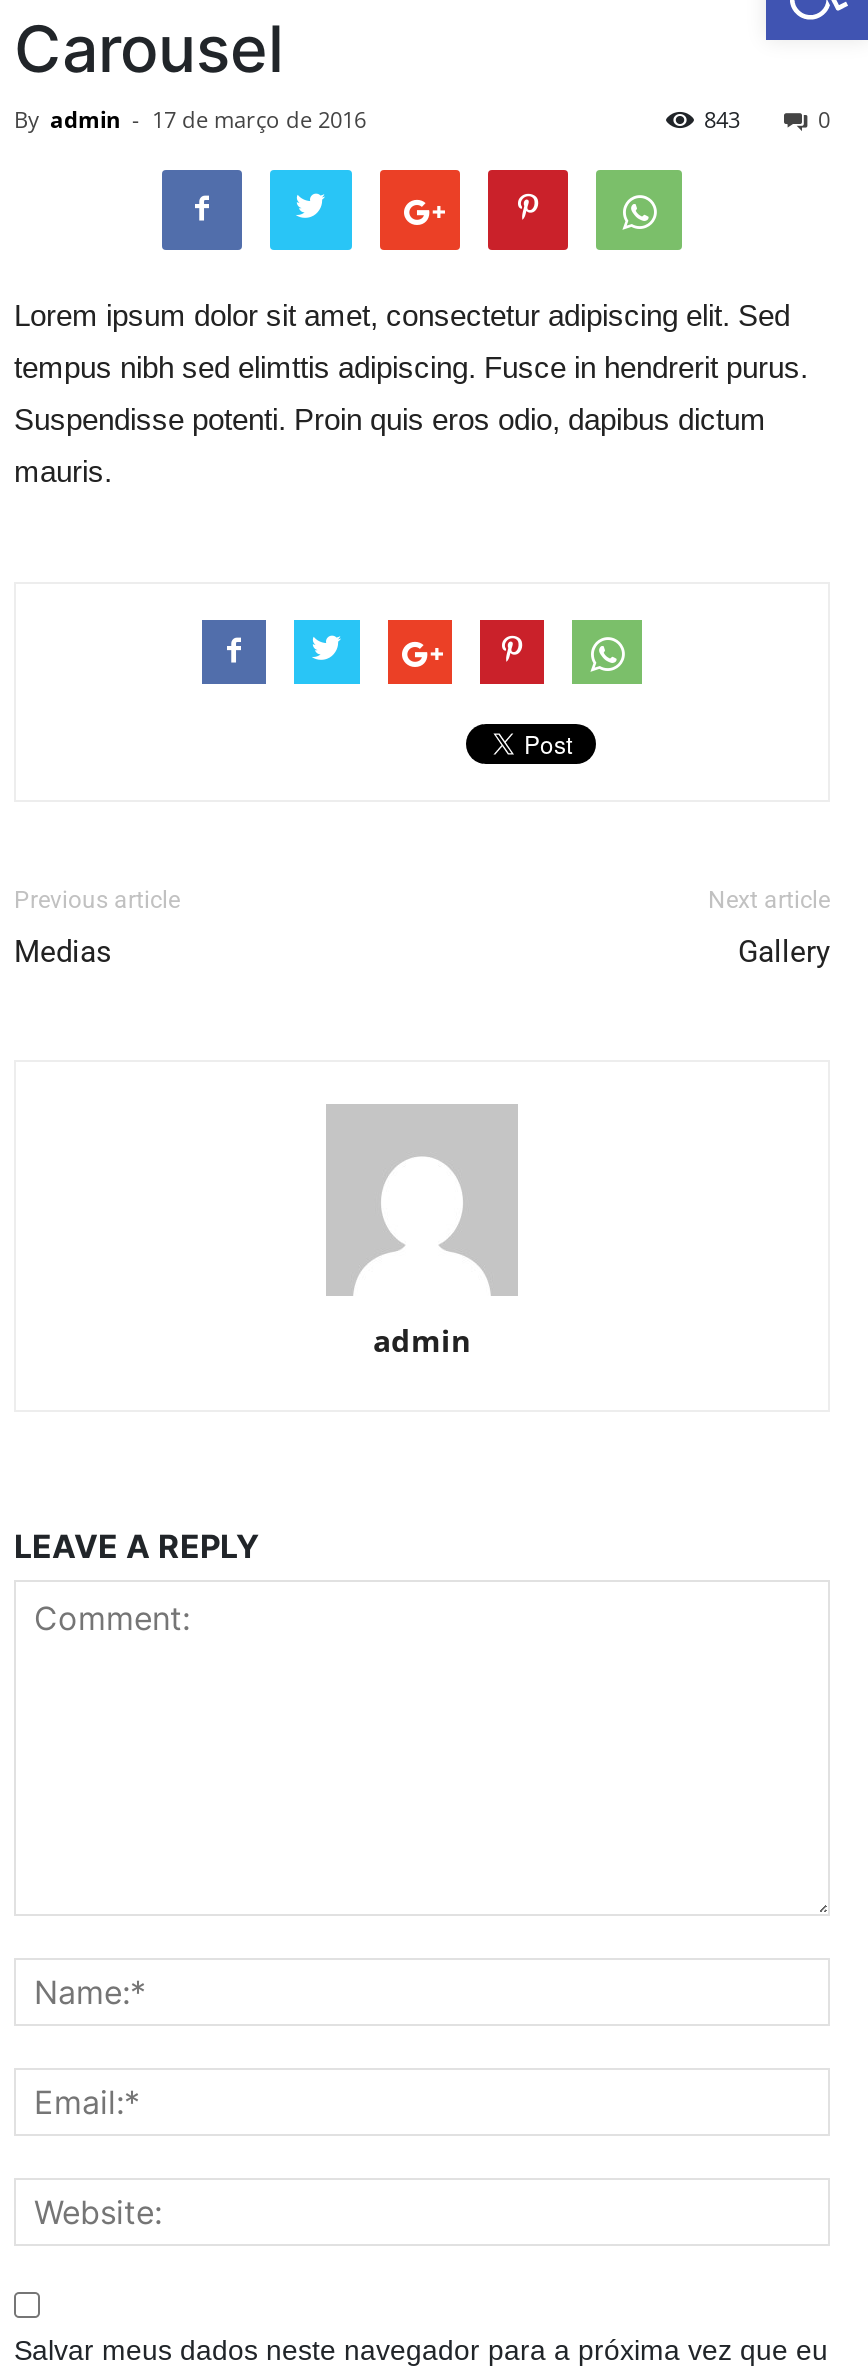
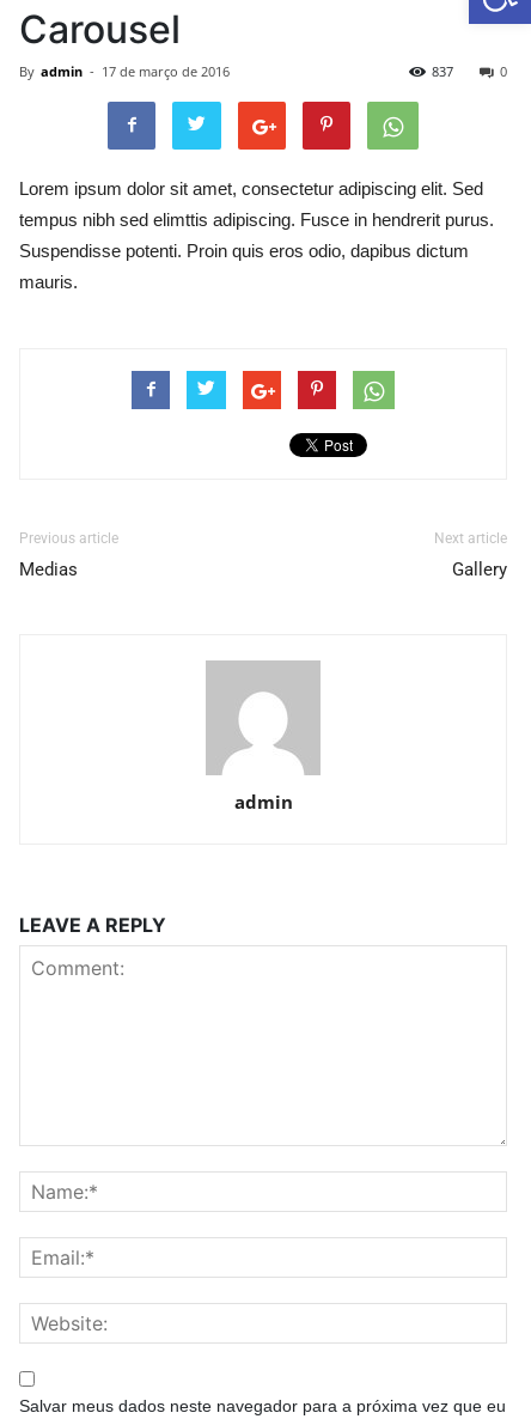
- 843
+ 837
